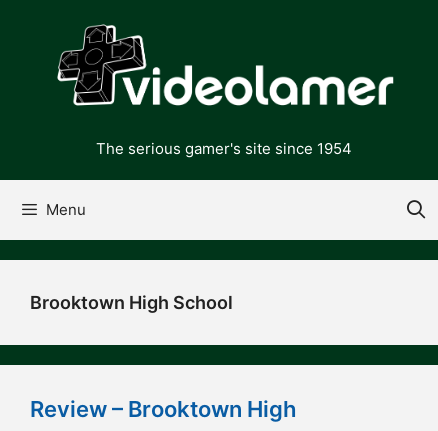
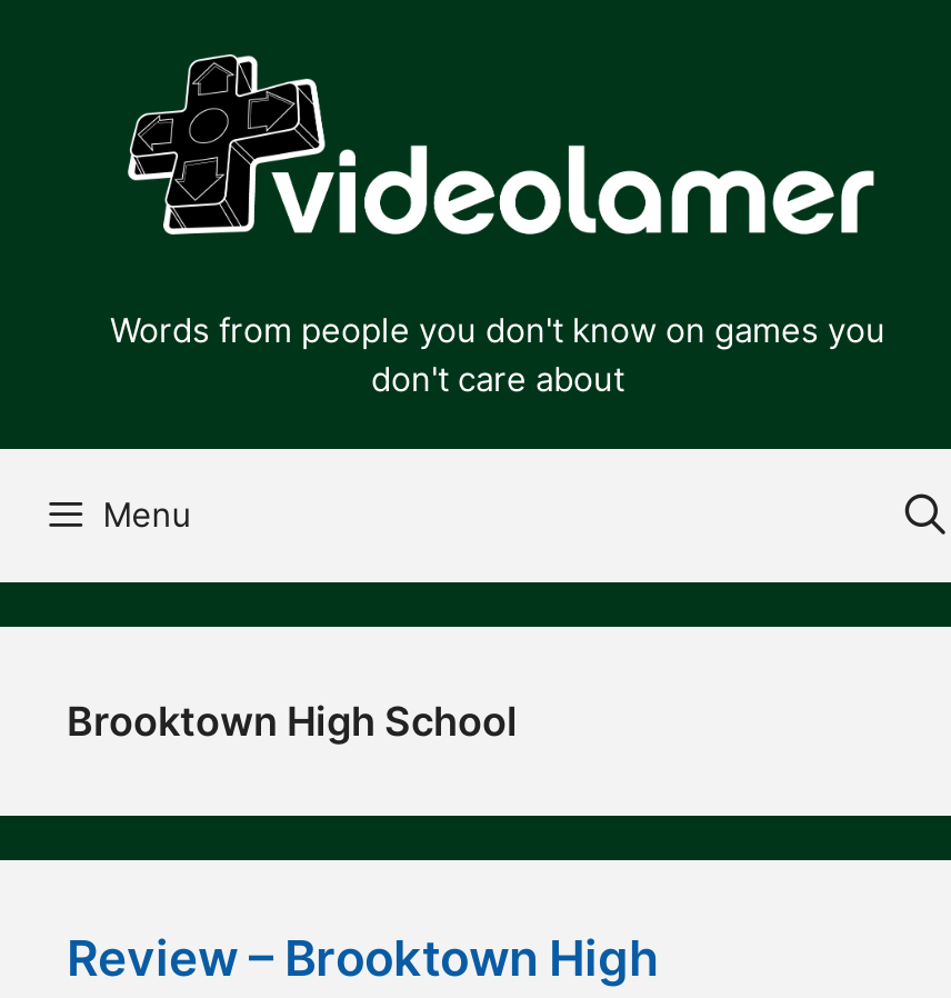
- The serious gamer's site since 1954
+ Words from people you don't know on games you
+ don't care about
